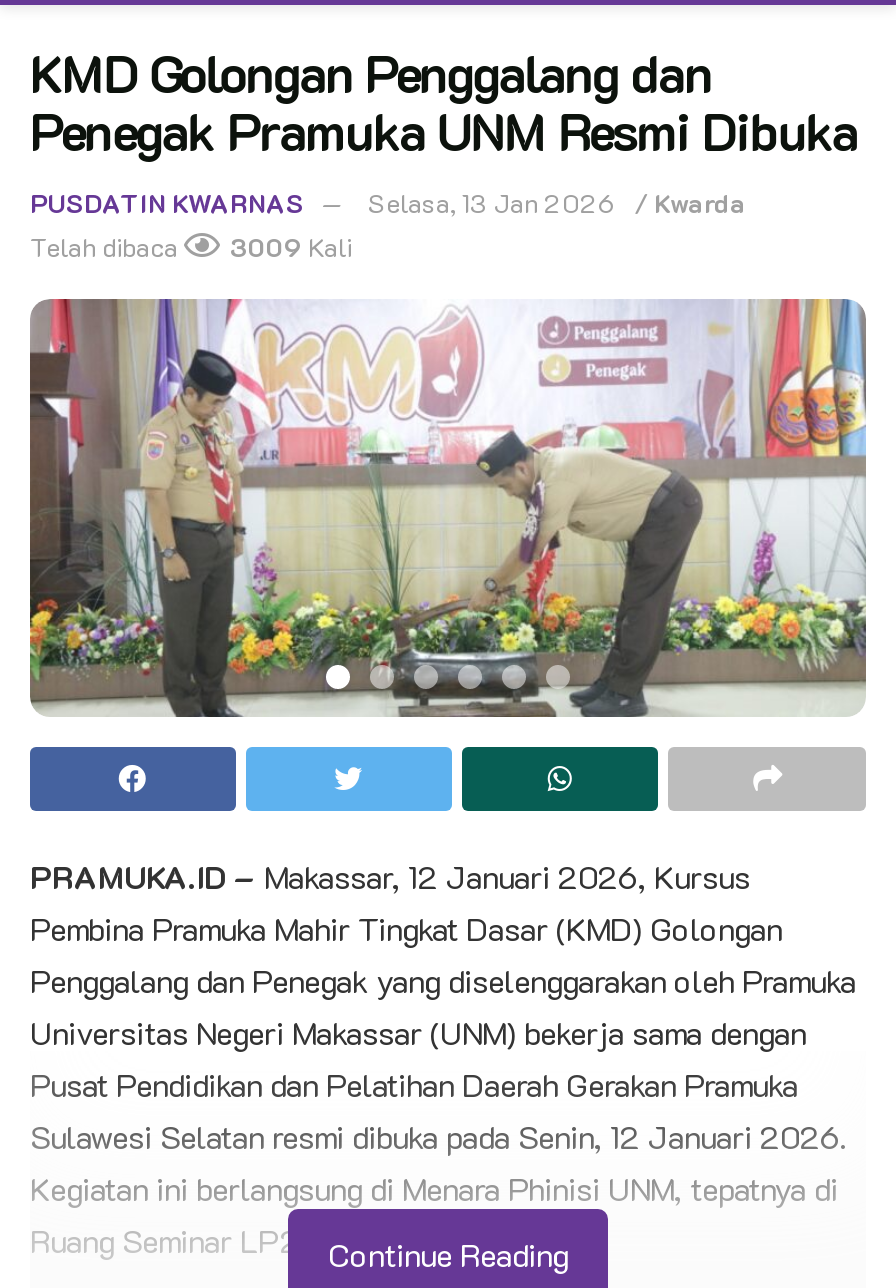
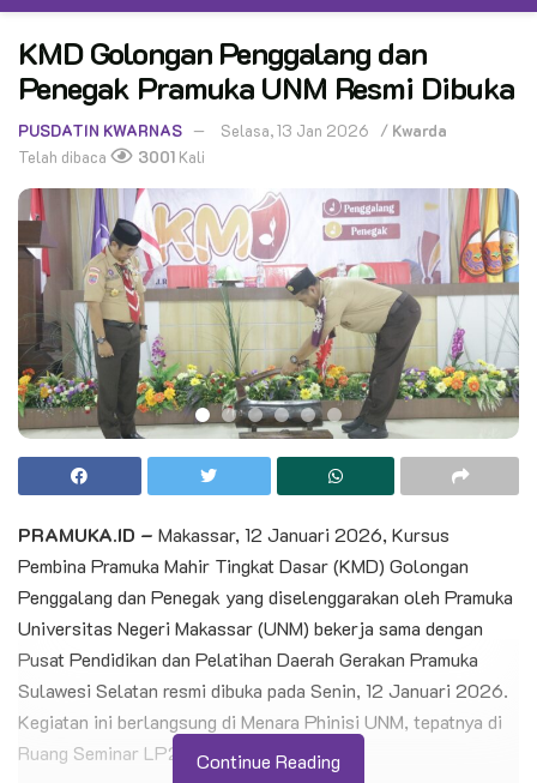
- Telah dibaca 3009 Kali
+ Telah dibaca 3001 Kali
